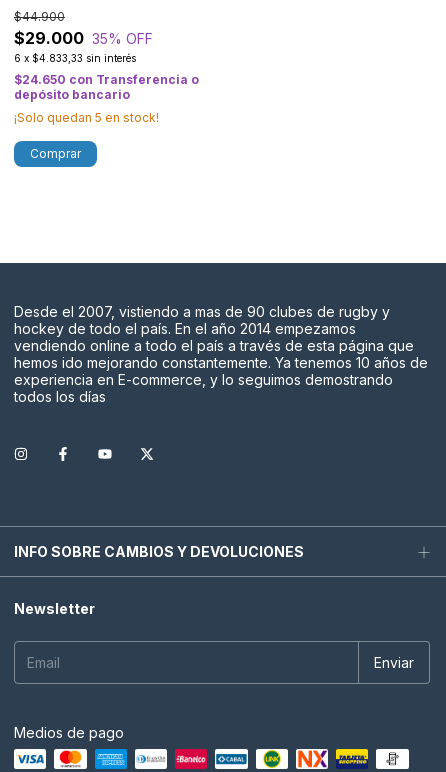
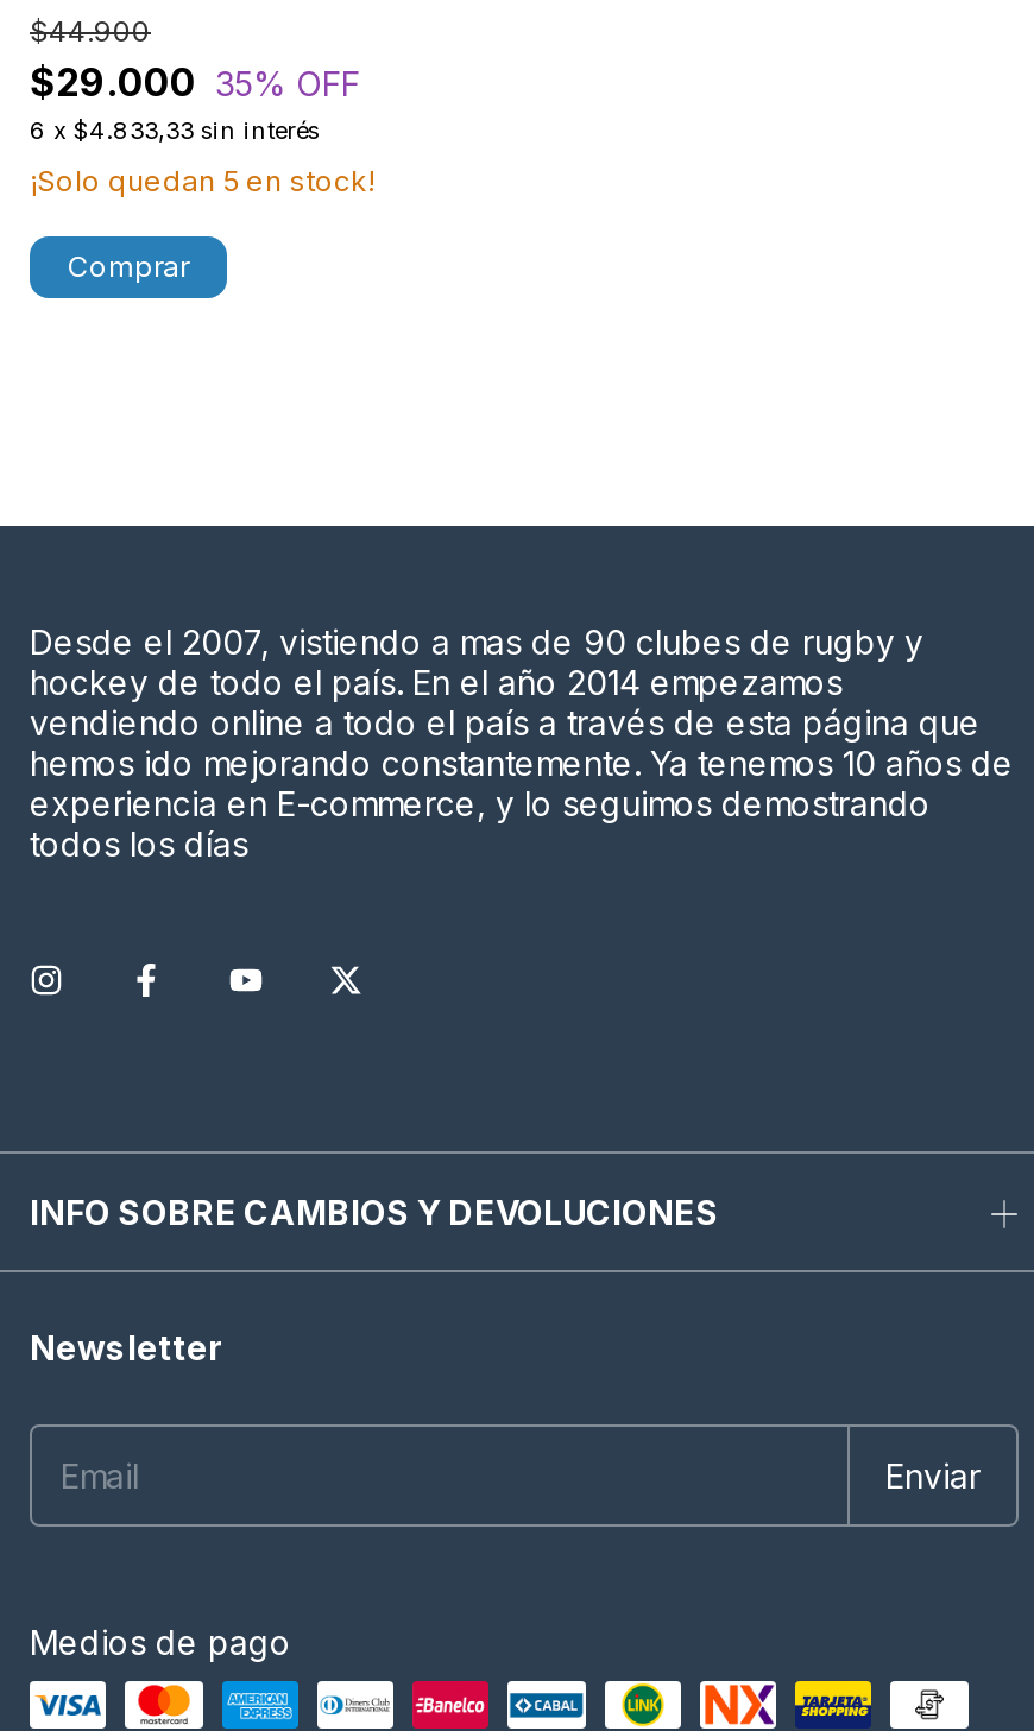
- $24.650 con Transferencia o
- depósito bancario
